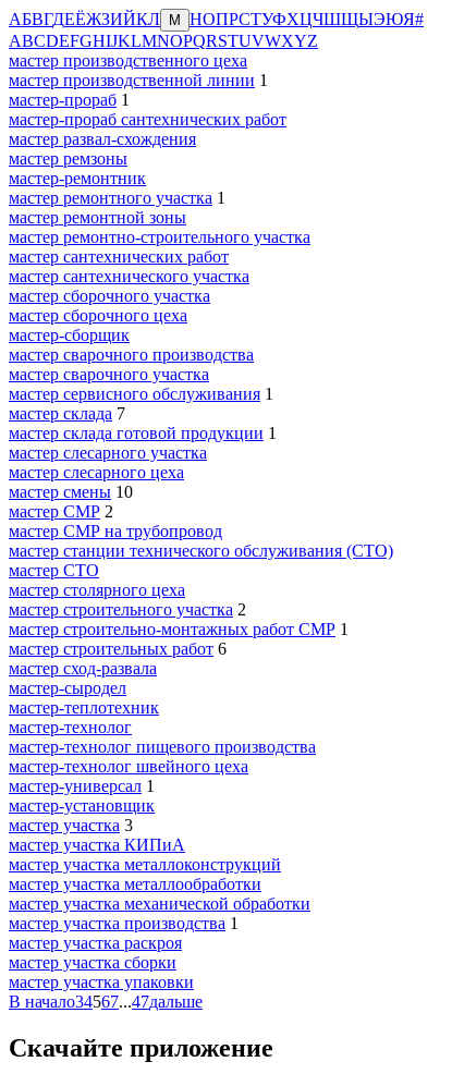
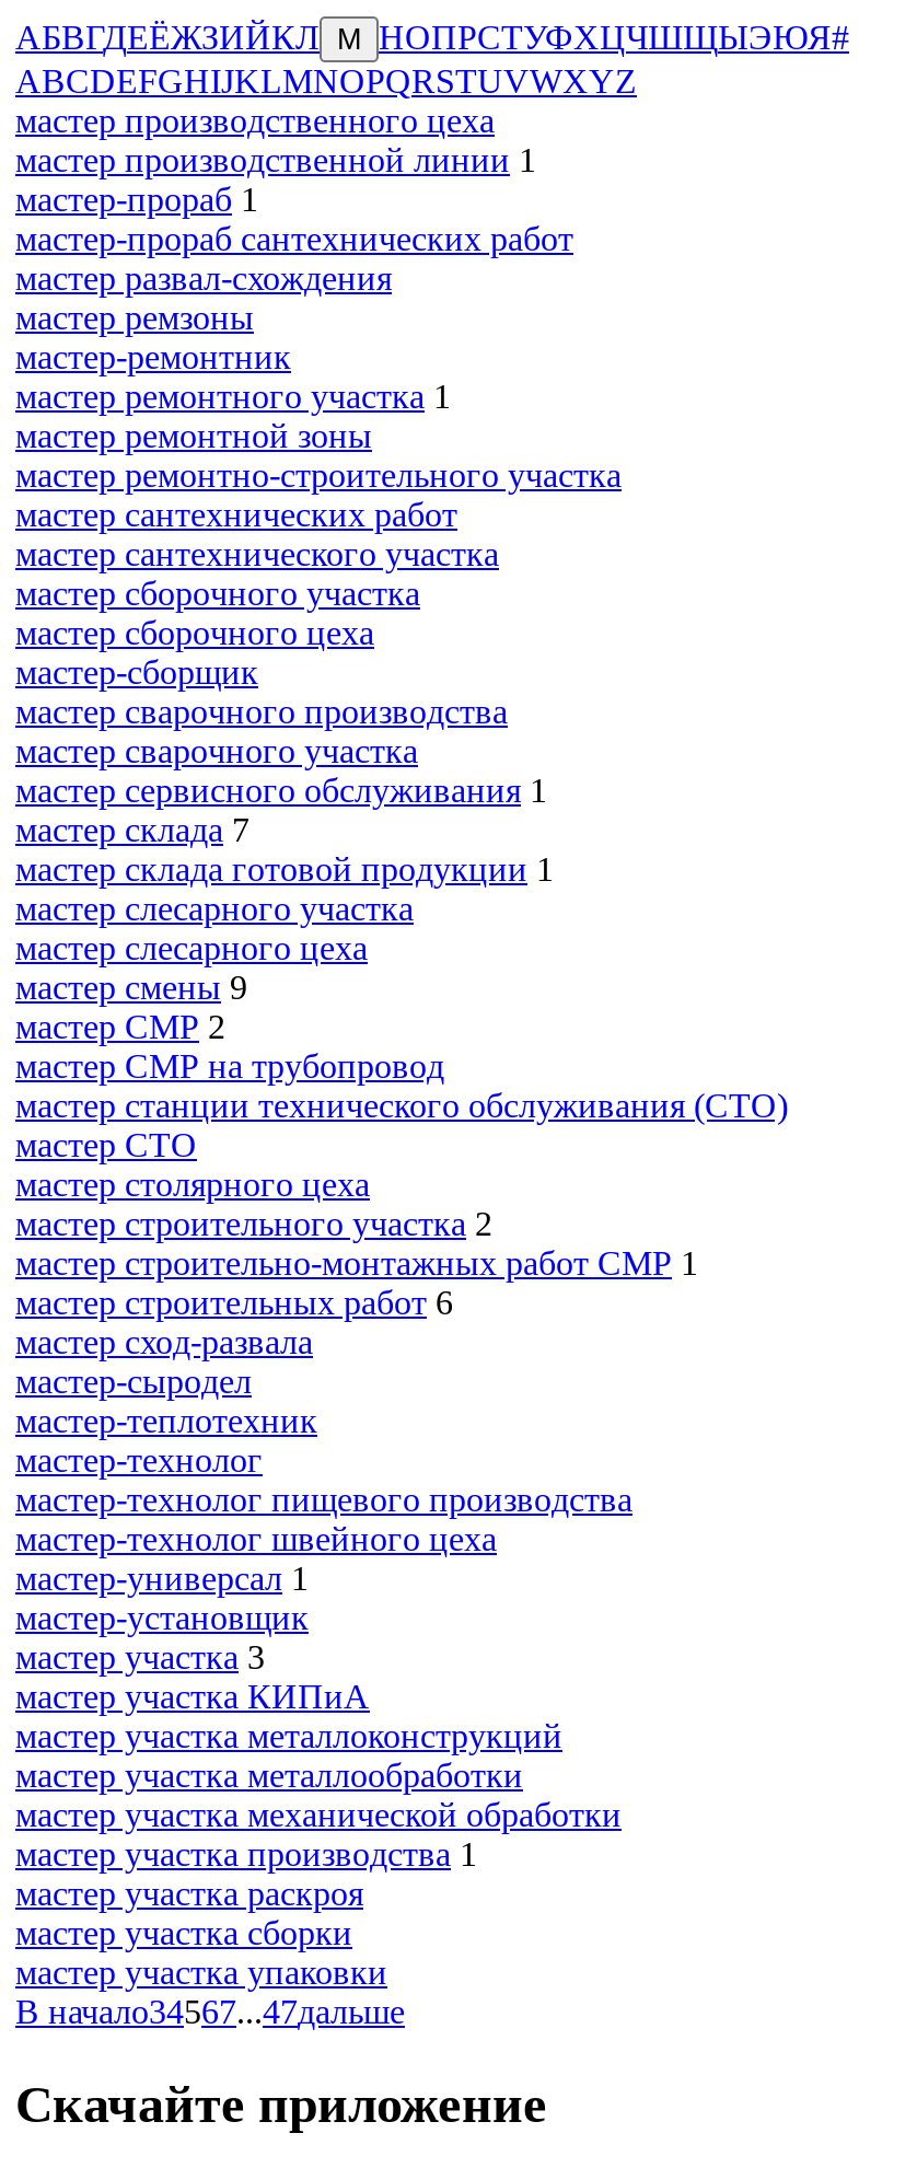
- мастер смены 10
+ мастер смены 9
